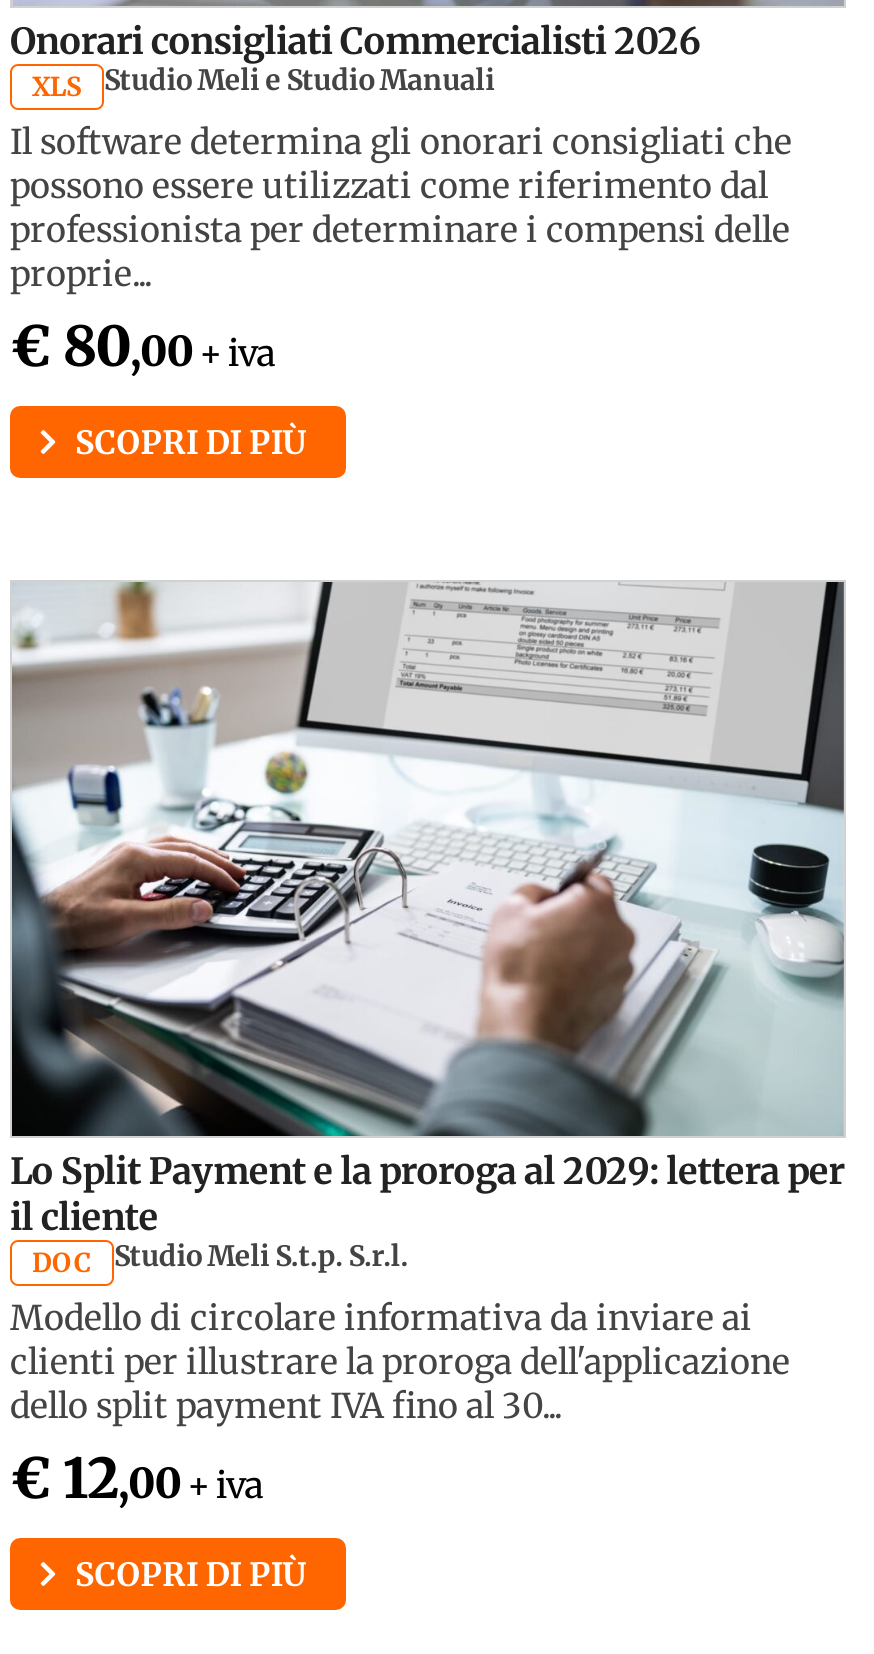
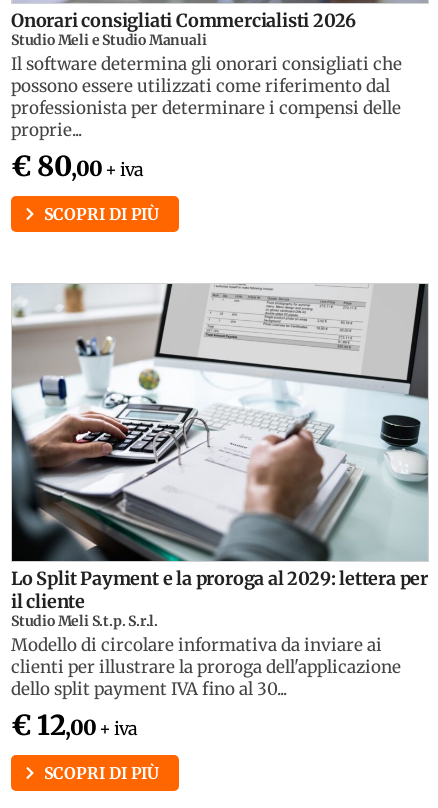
- XLS

- DOC
